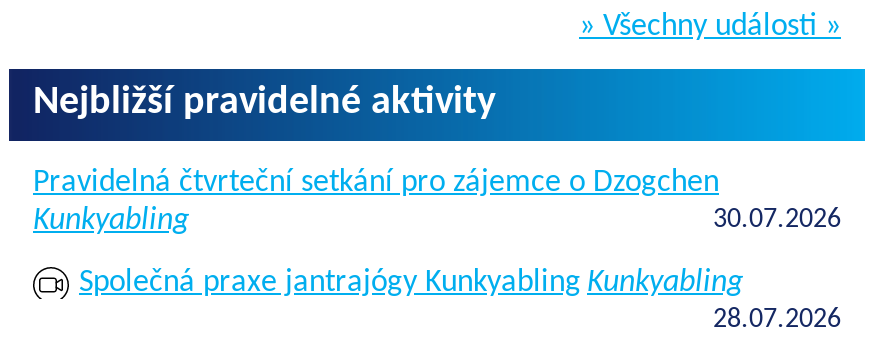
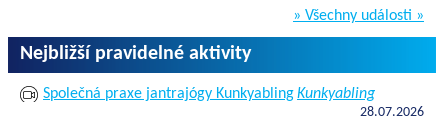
- Pravidelná čtvrteční setkání pro zájemce o Dzogchen
- Kunkyabling
- 30.07.2026
